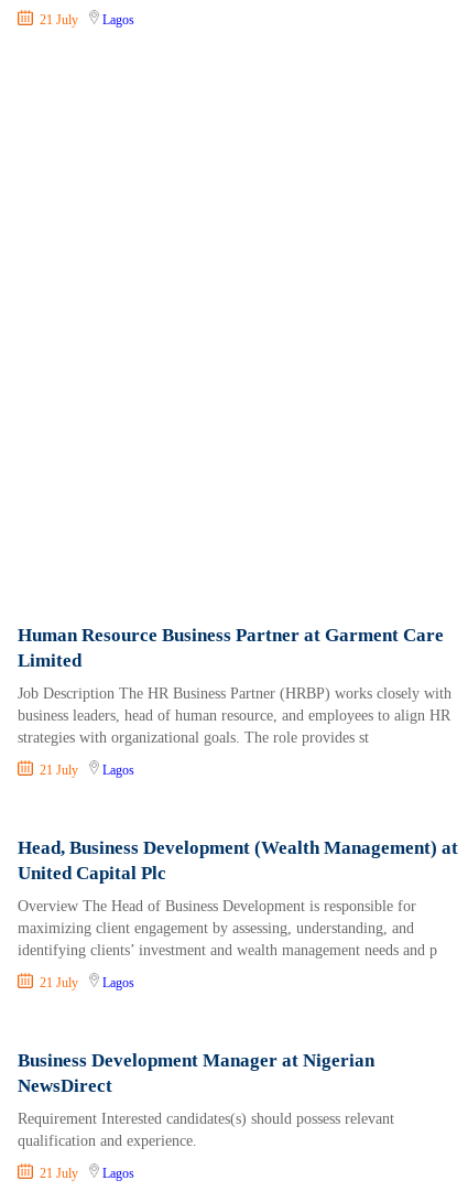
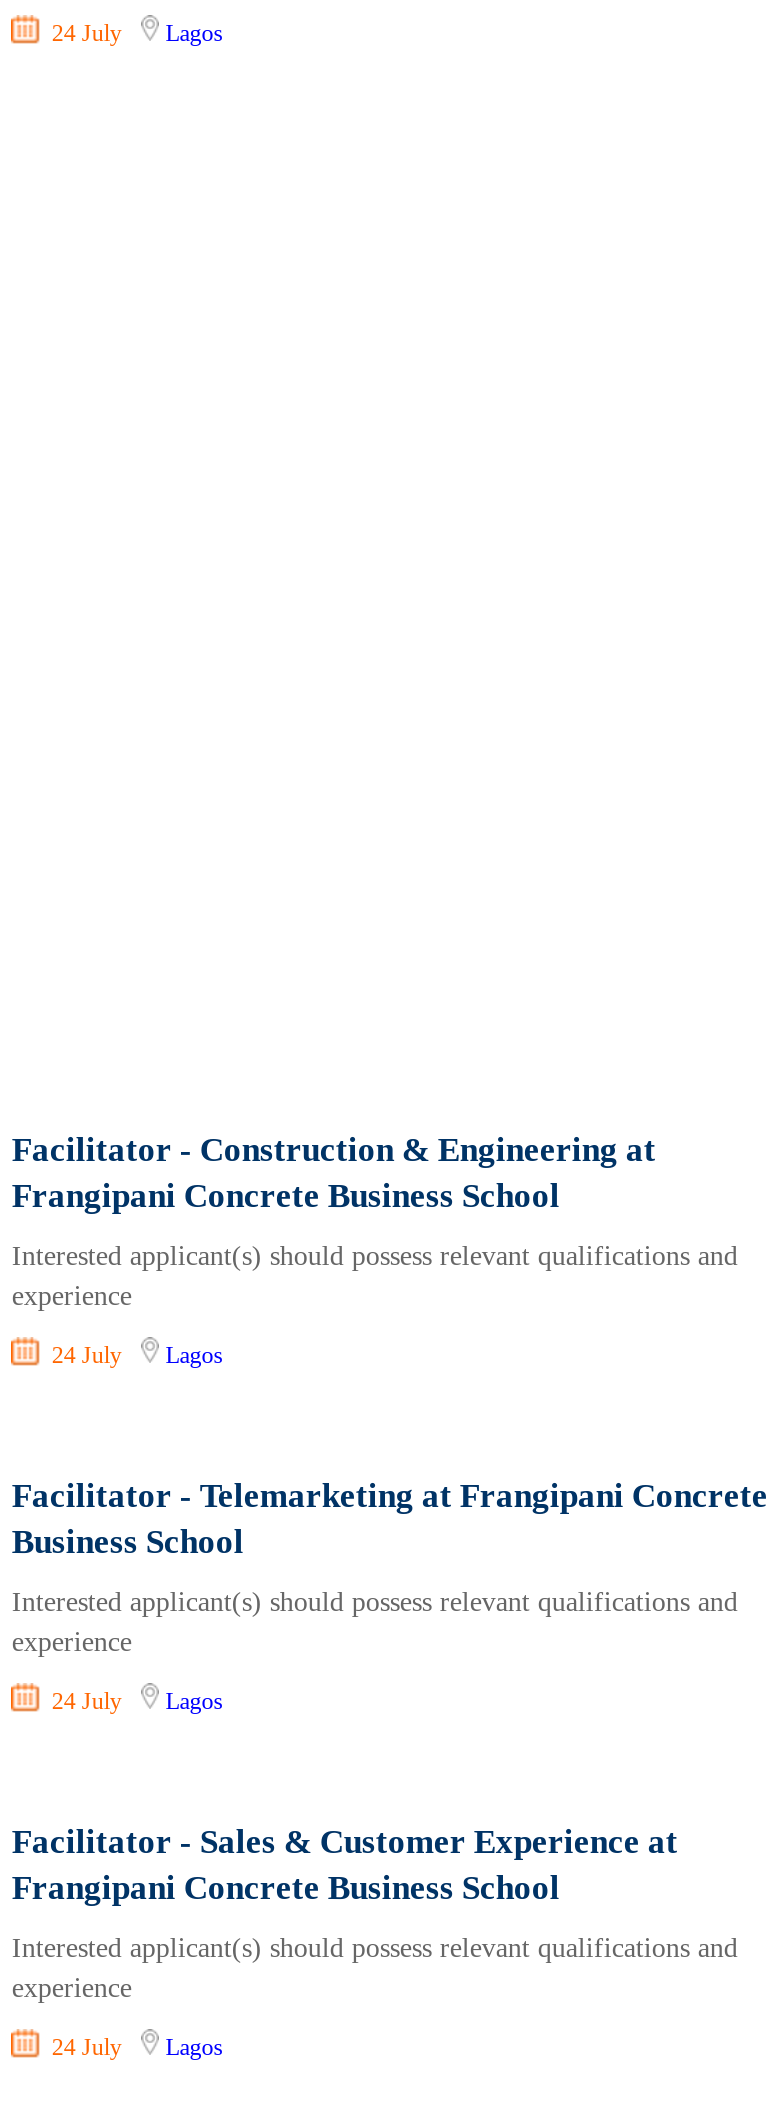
- 21 July Lagos
+ 24 July Lagos

- Human Resource Business Partner at Garment Care
- Limited
+ Facilitator - Construction & Engineering at
+ Frangipani Concrete Business School

- Job Description The HR Business Partner (HRBP) works closely with
- business leaders, head of human resource, and employees to align HR
- strategies with organizational goals. The role provides st
+ Interested applicant(s) should possess relevant qualifications and
+ experience

- 21 July Lagos
+ 24 July Lagos

- Head, Business Development (Wealth Management) at
- United Capital Plc
+ Facilitator - Telemarketing at Frangipani Concrete
+ Business School

- Overview The Head of Business Development is responsible for
- maximizing client engagement by assessing, understanding, and
- identifying clients’ investment and wealth management needs and p
+ Interested applicant(s) should possess relevant qualifications and
+ experience

- 21 July Lagos
+ 24 July Lagos

- Business Development Manager at Nigerian
- NewsDirect
+ Facilitator - Sales & Customer Experience at
+ Frangipani Concrete Business School

- Requirement Interested candidates(s) should possess relevant
- qualification and experience.
+ Interested applicant(s) should possess relevant qualifications and
+ experience

- 21 July Lagos
+ 24 July Lagos
